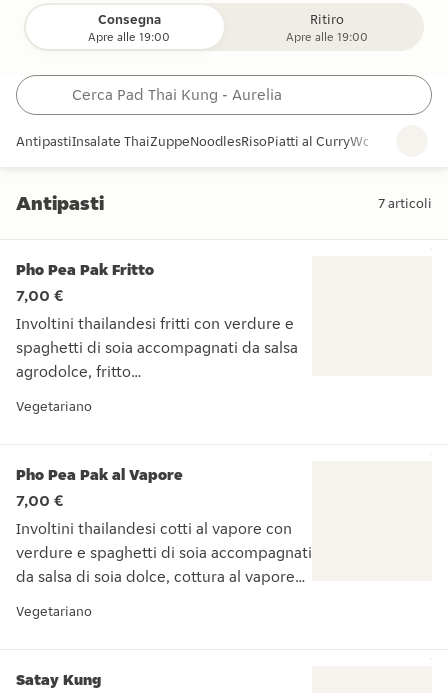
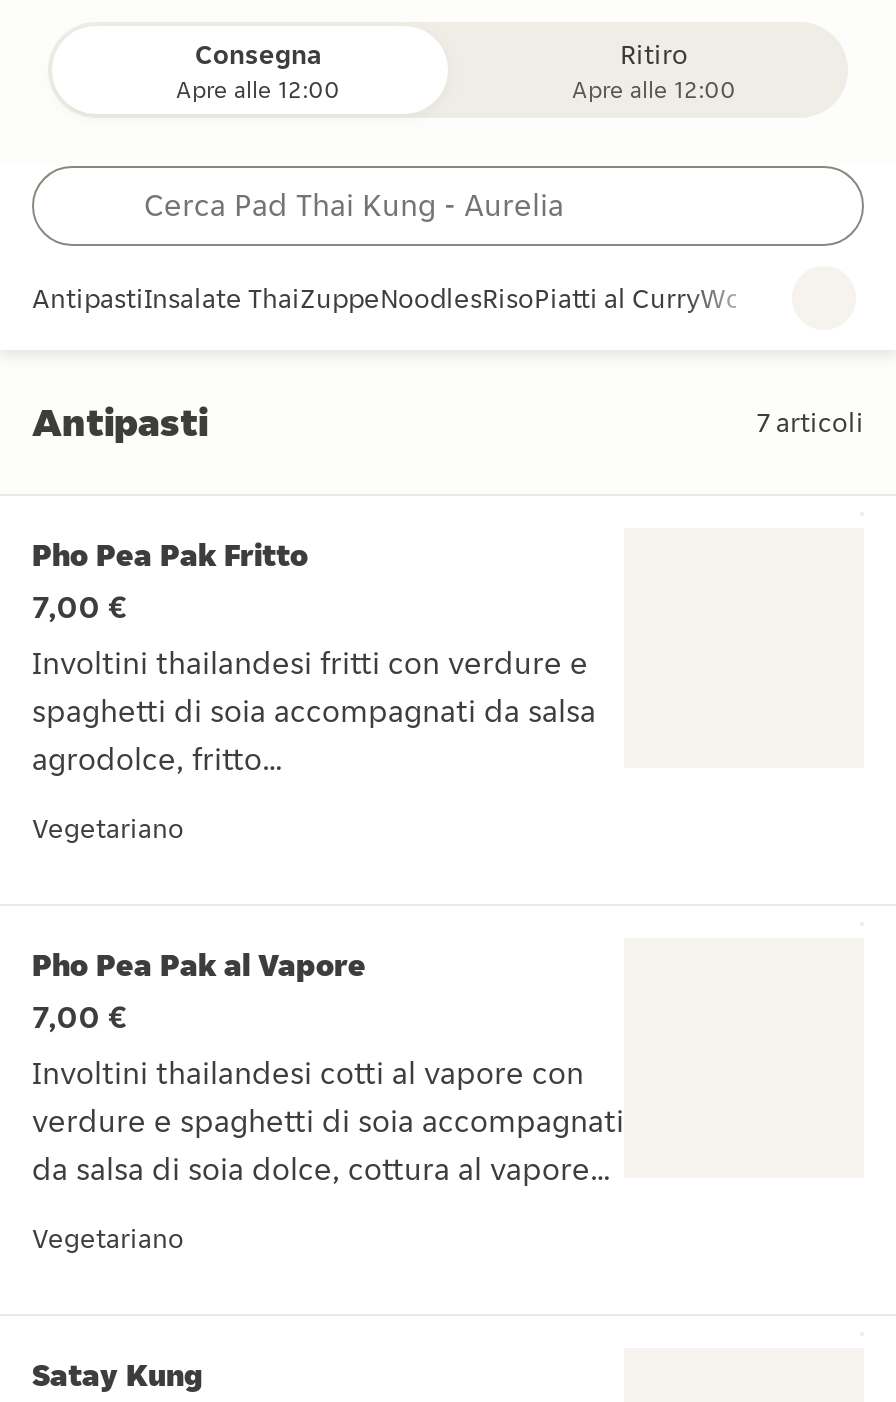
- Apre alle 19:00
+ Apre alle 12:00

- Apre alle 19:00
+ Apre alle 12:00
